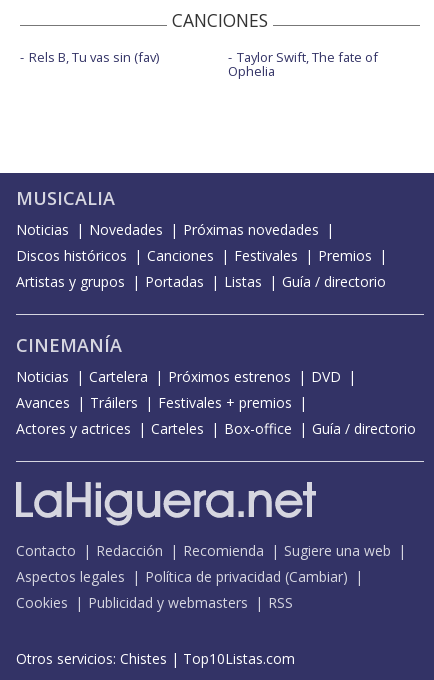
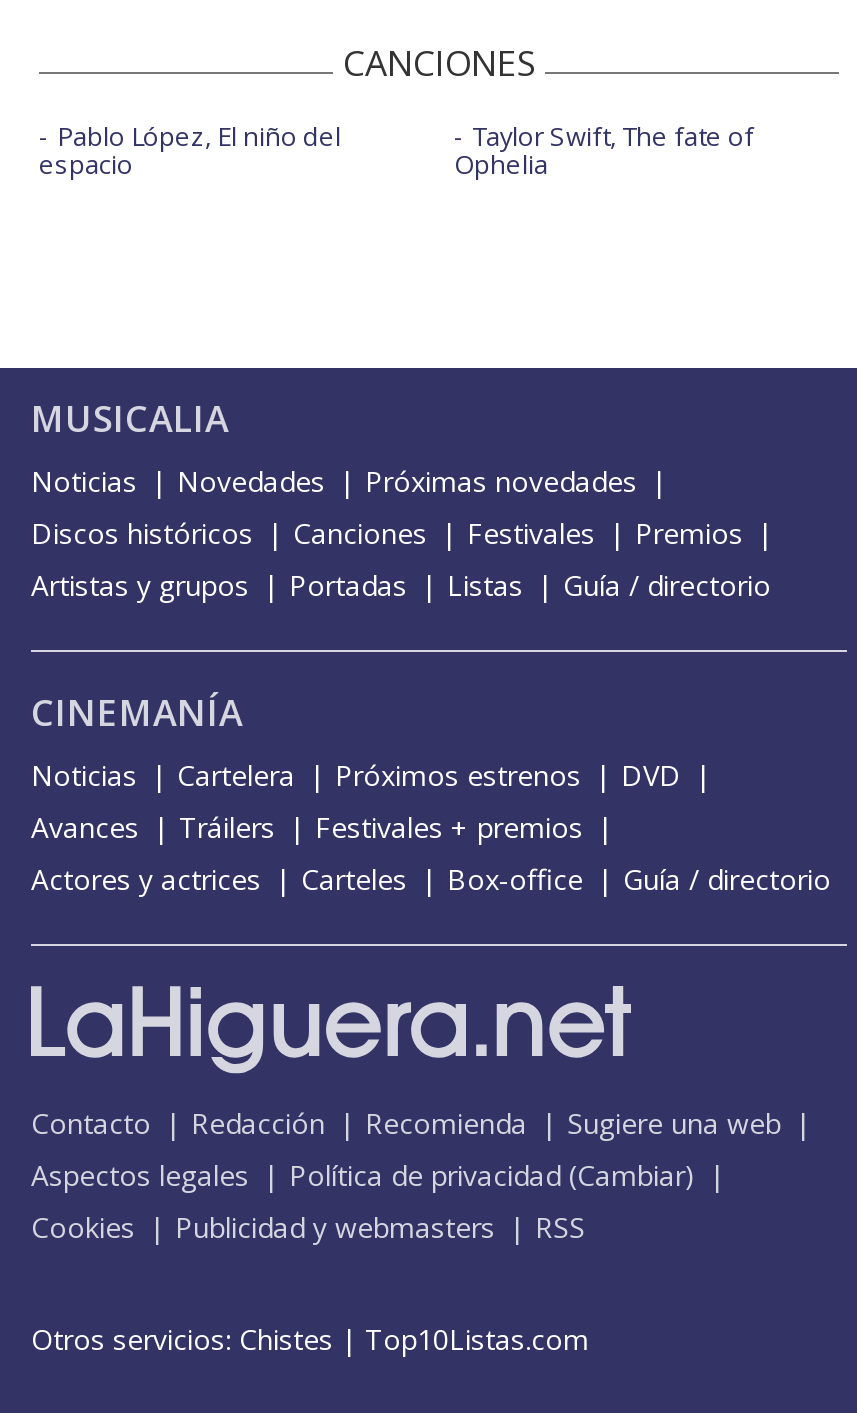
- Rels B, Tu vas sin (fav)
+ Pablo López, El niño del
+ espacio
